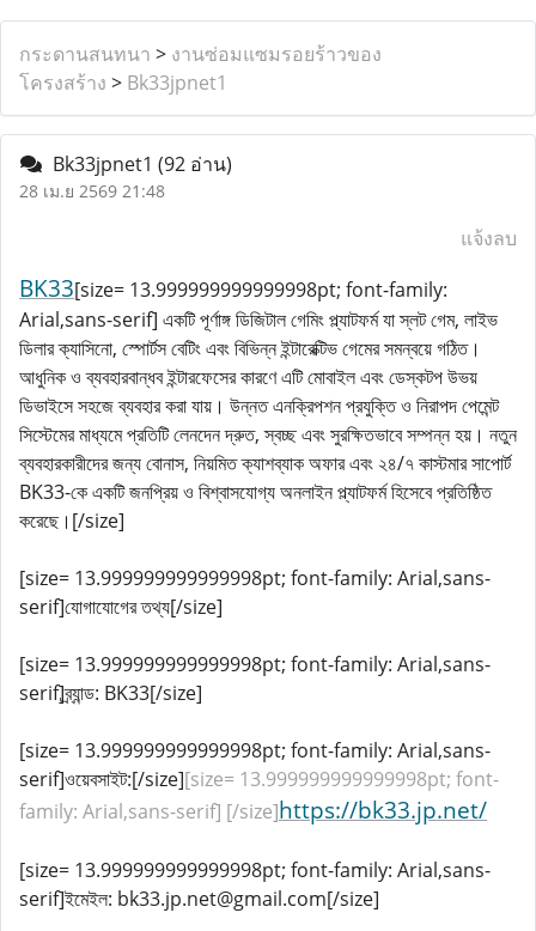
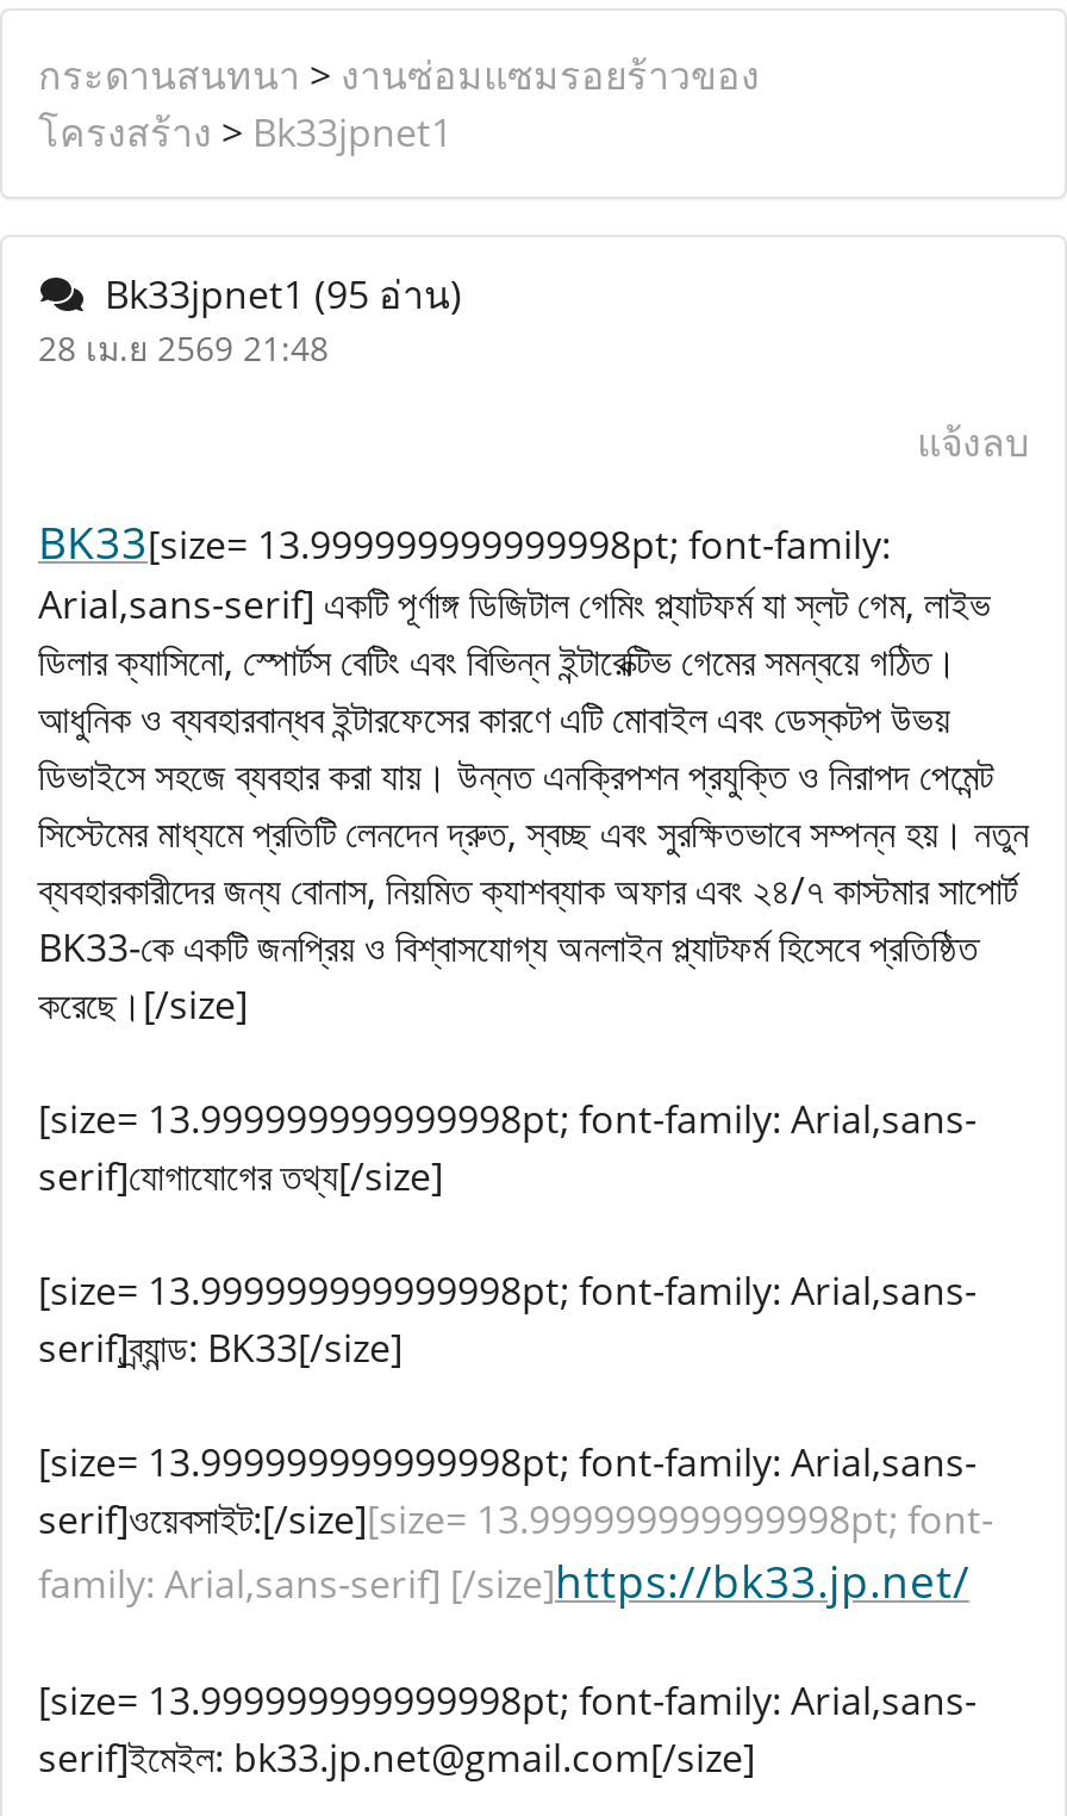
- Bk33jpnet1 (92 อ่าน)
+ Bk33jpnet1 (95 อ่าน)
